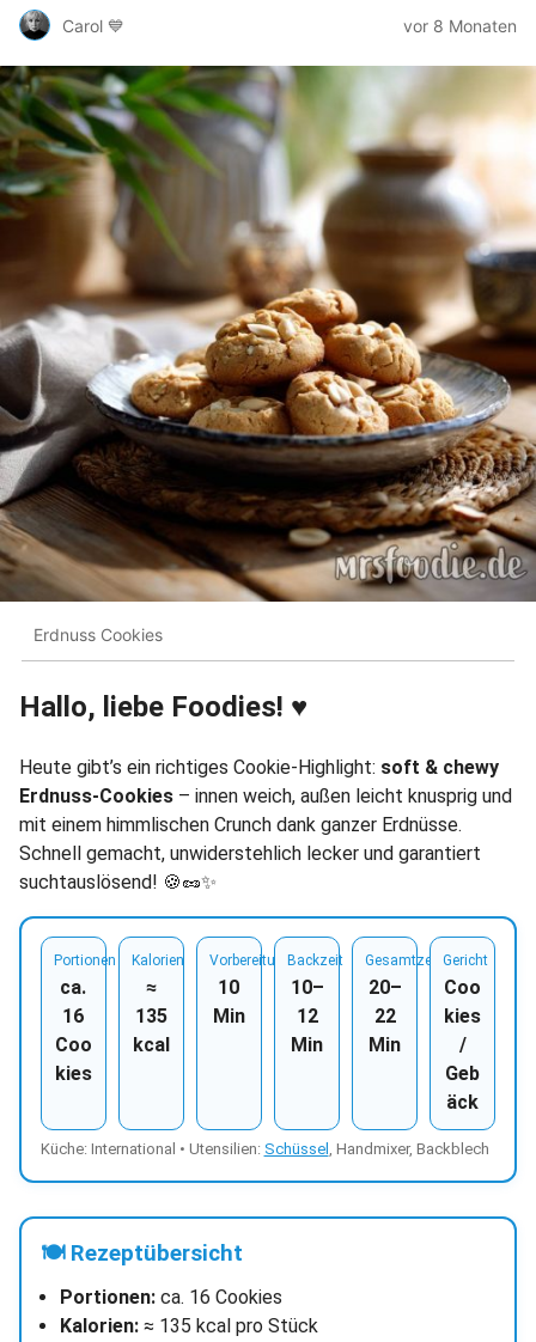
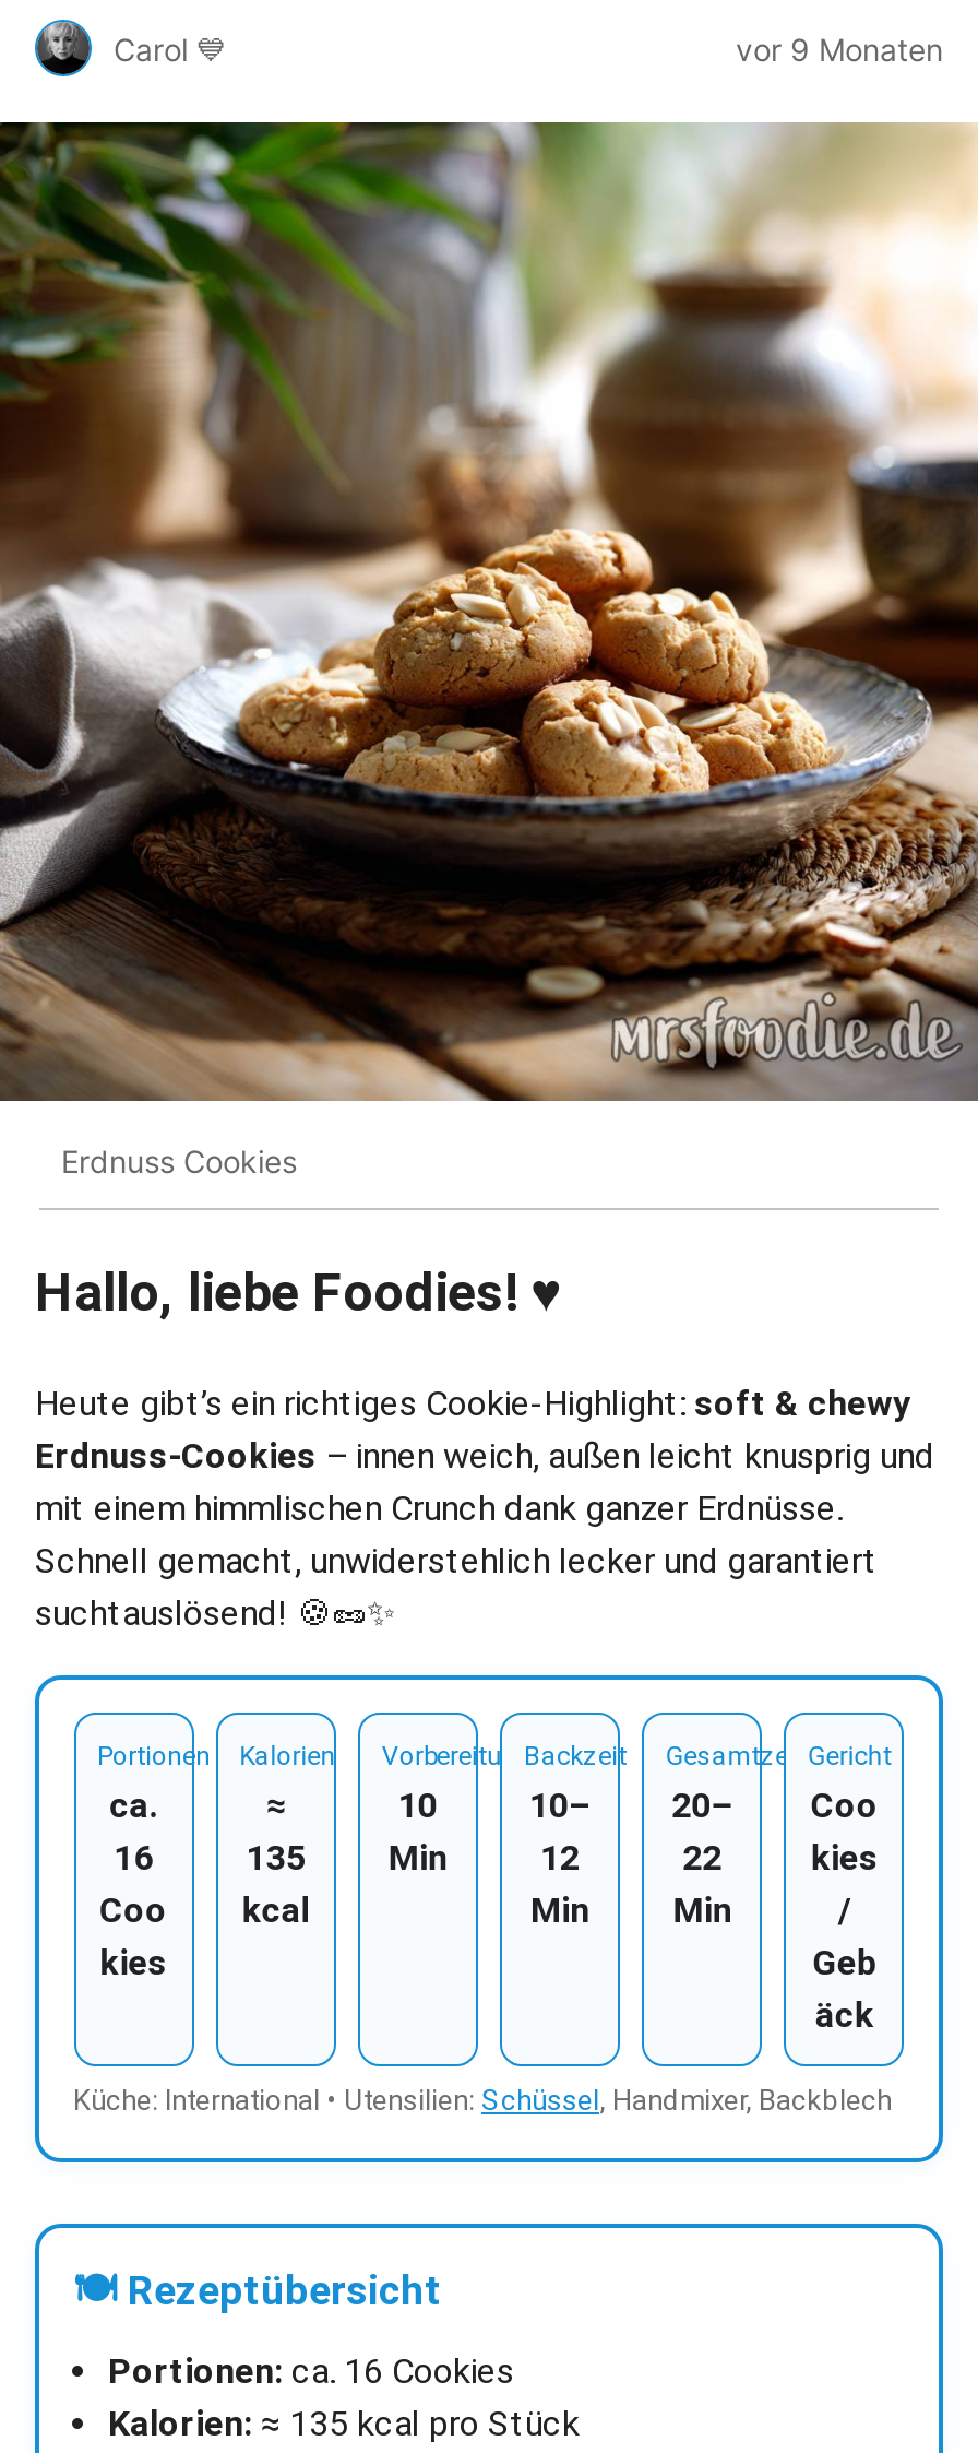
- vor 8 Monaten
+ vor 9 Monaten
